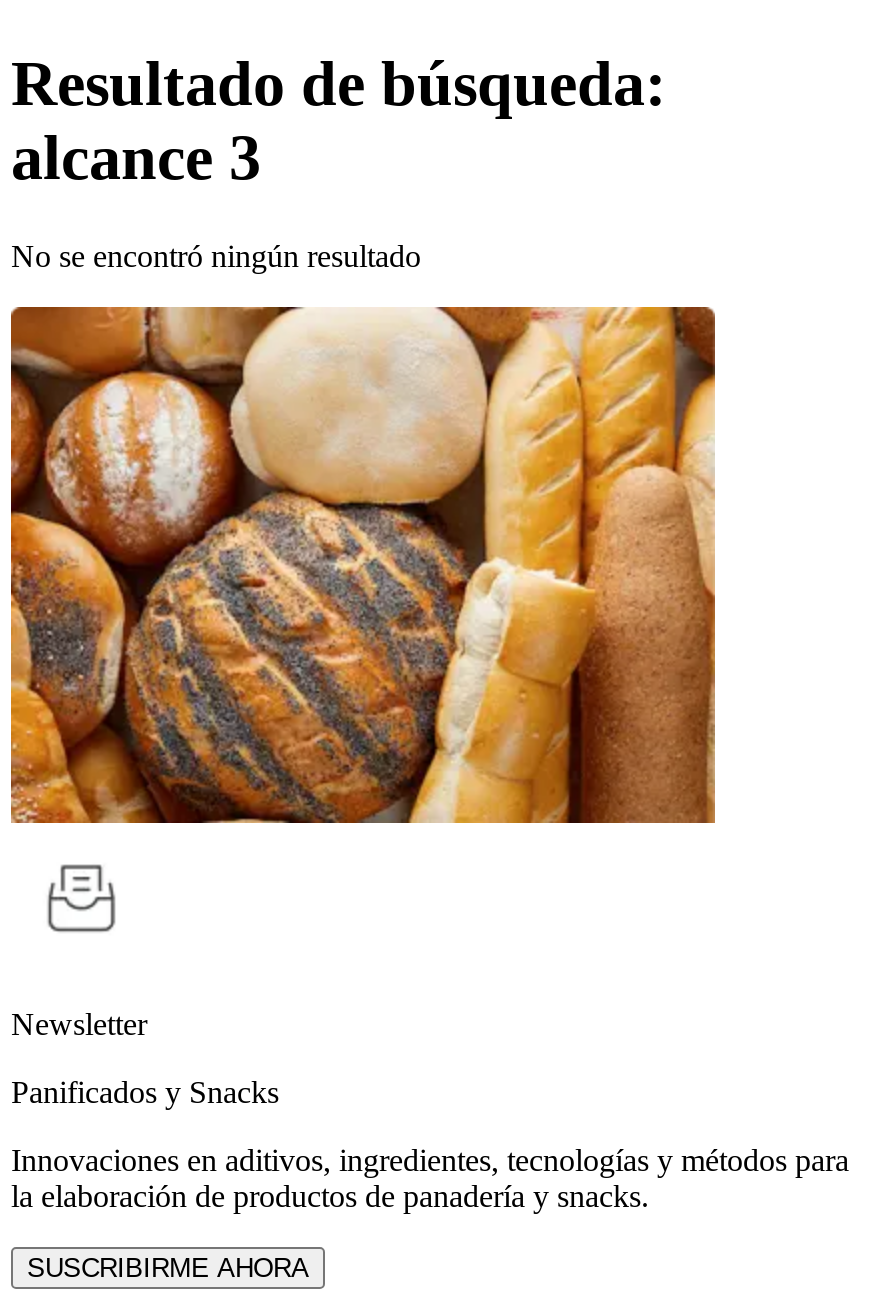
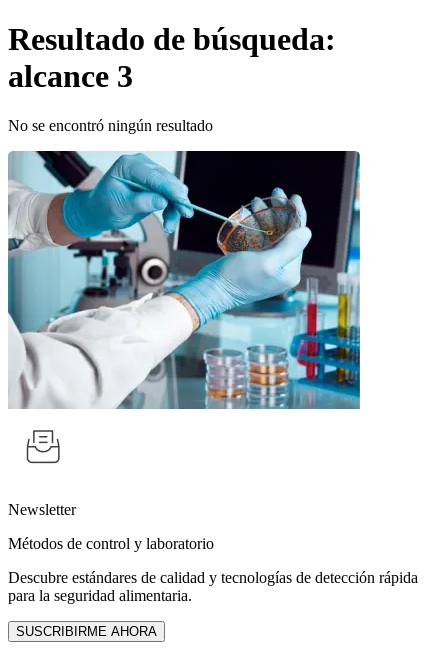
- [image]
+ [image]

- Panificados y Snacks
+ Métodos de control y laboratorio

- Innovaciones en aditivos, ingredientes, tecnologías y métodos para
- la elaboración de productos de panadería y snacks.
+ Descubre estándares de calidad y tecnologías de detección rápida
+ para la seguridad alimentaria.
